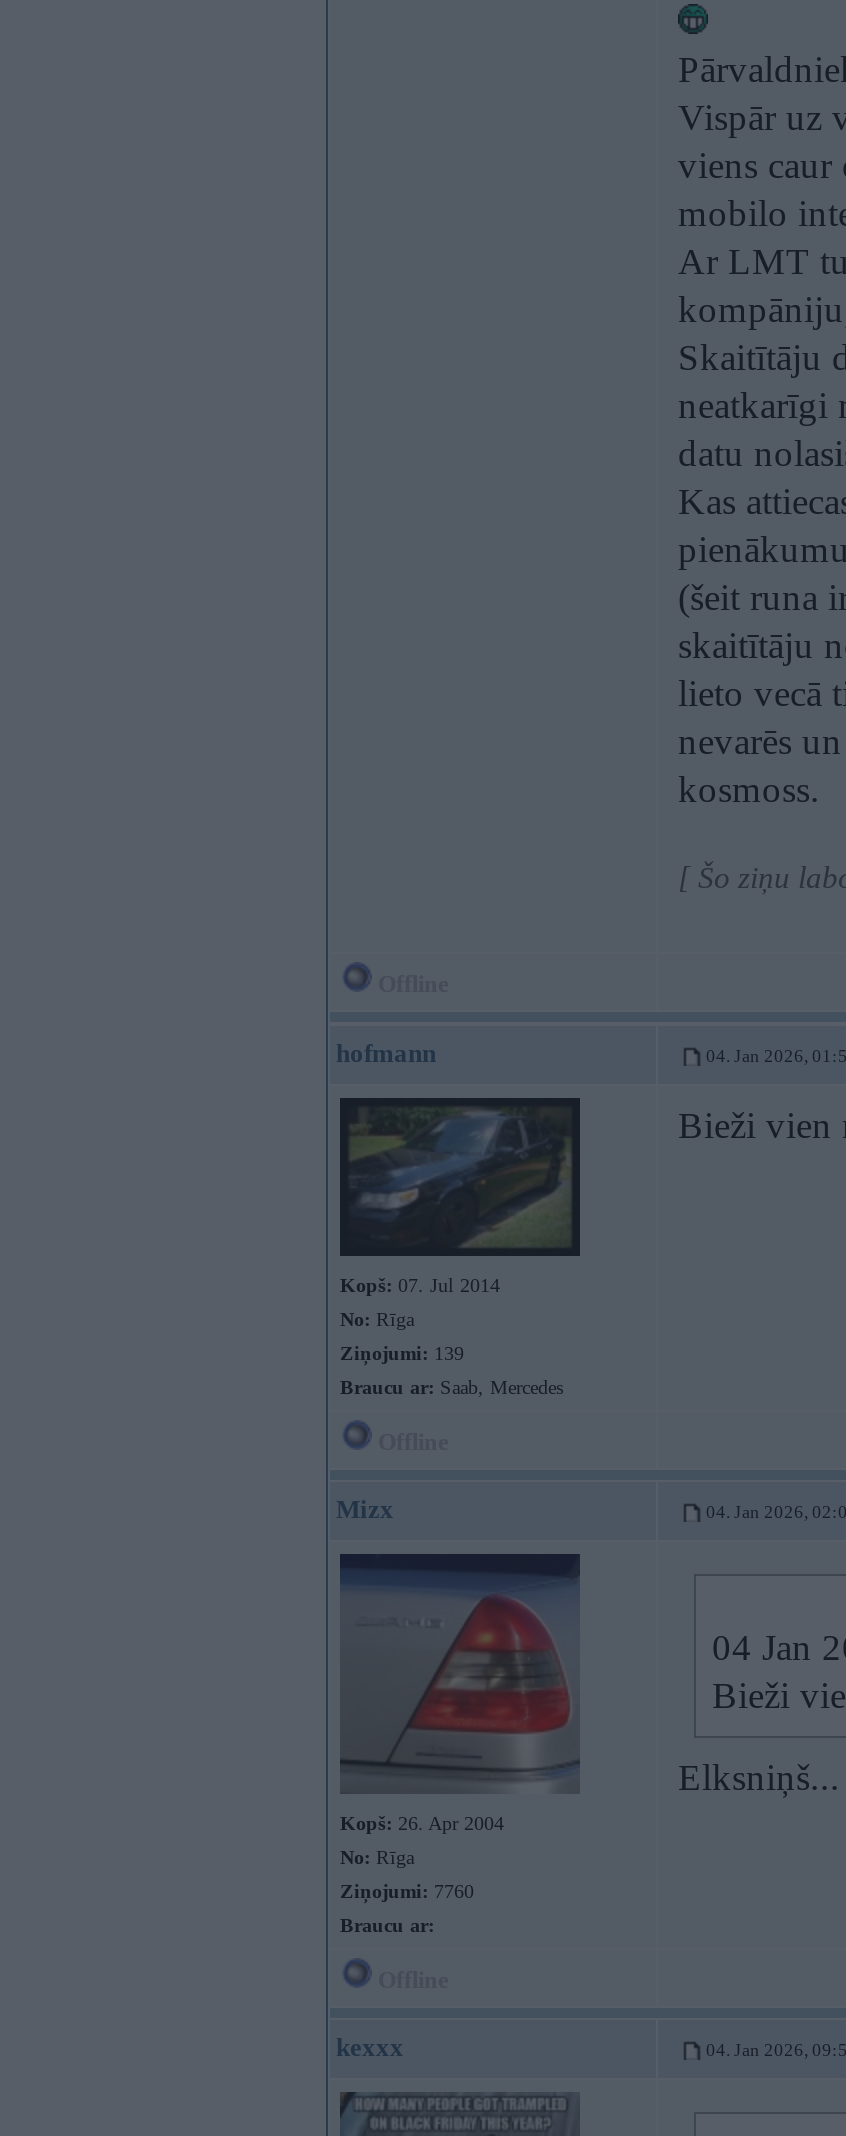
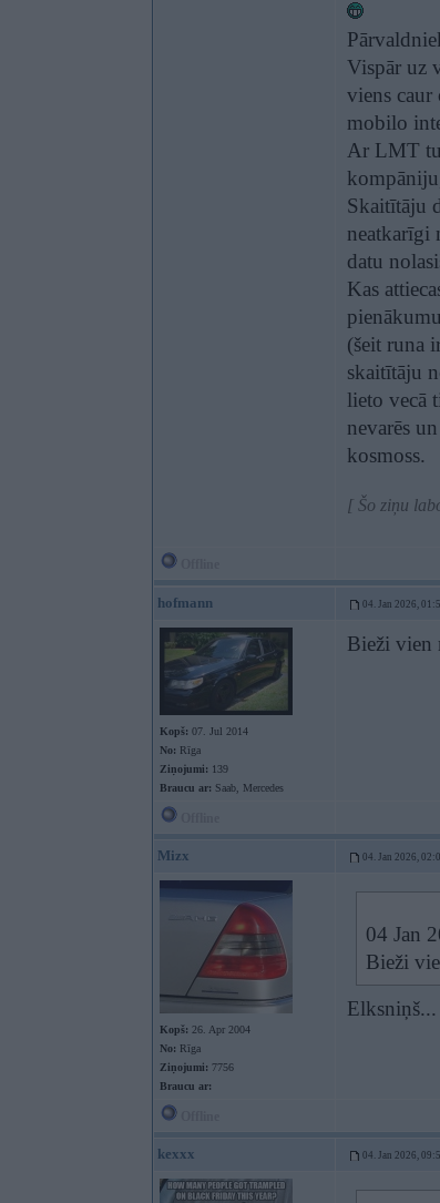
- Ziņojumi: 7760
+ Ziņojumi: 7756
